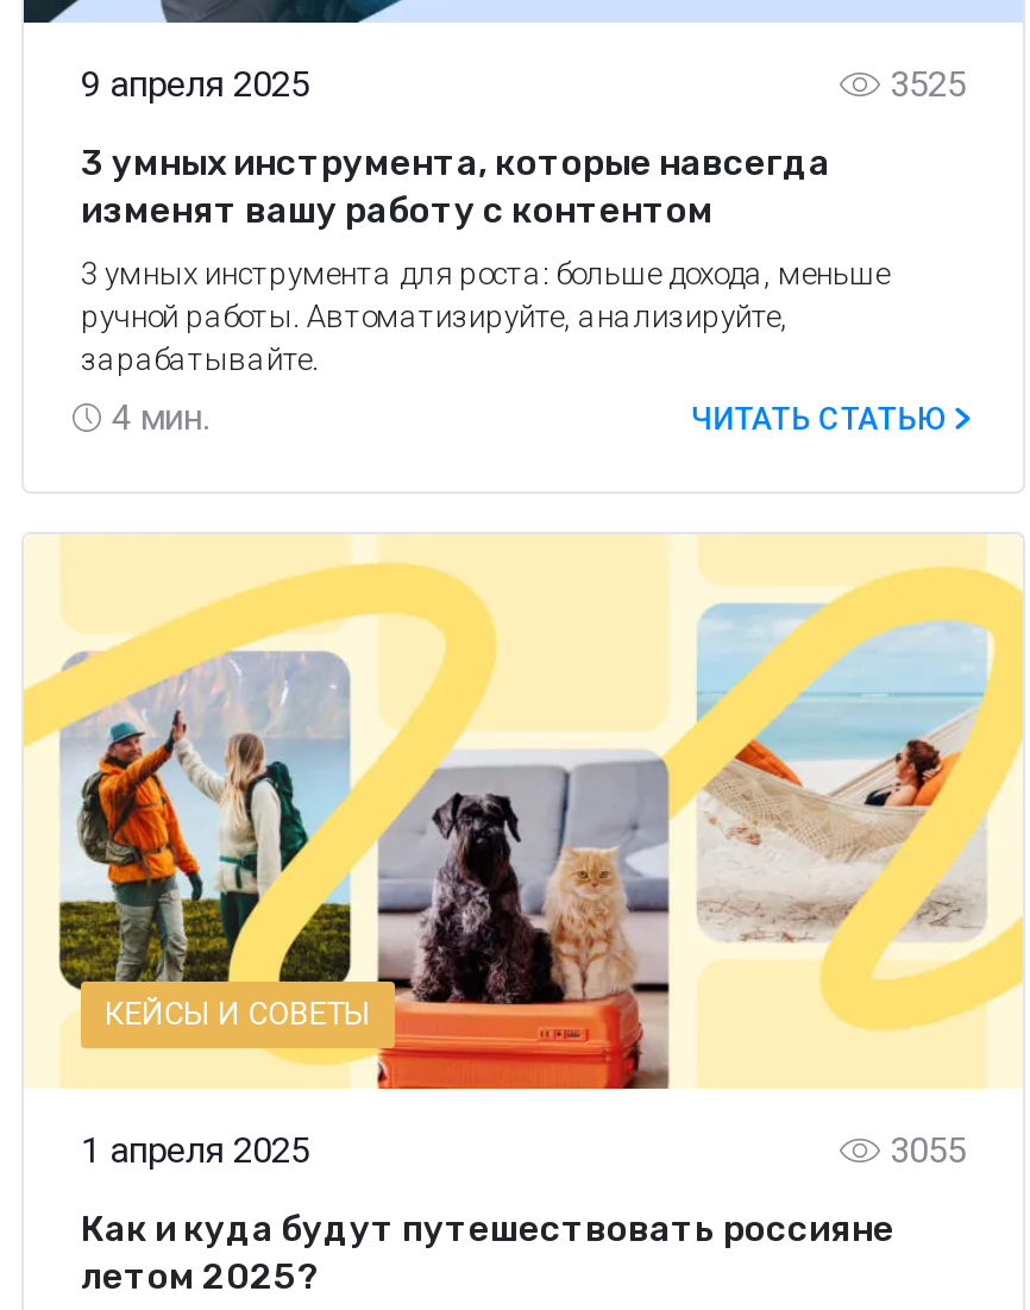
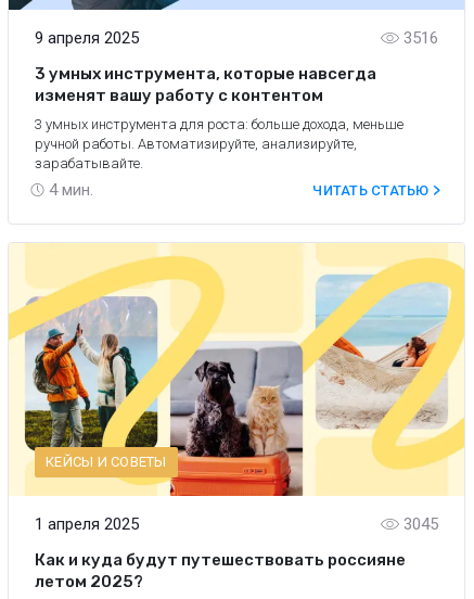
- 3525
+ 3516

- 3055
+ 3045
